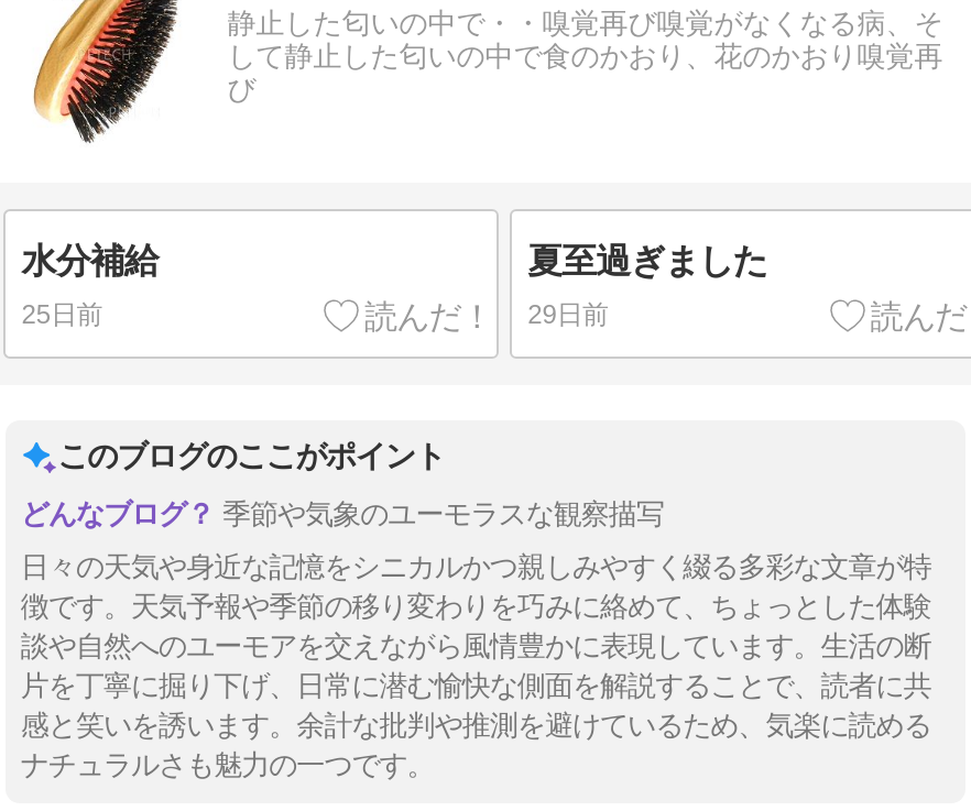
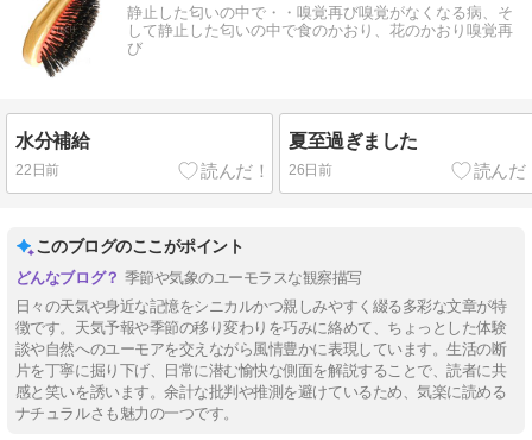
- 25日前
+ 22日前

- 29日前
+ 26日前
